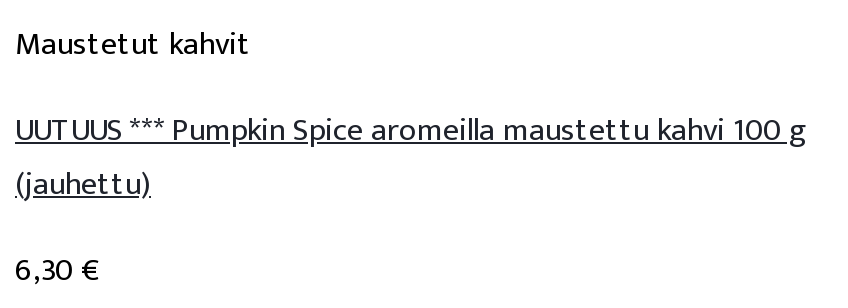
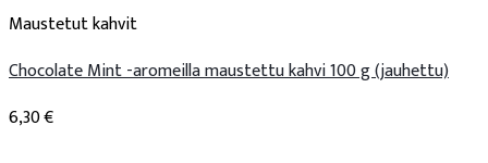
- UUTUUS *** Pumpkin Spice aromeilla maustettu kahvi 100 g
- (jauhettu)
+ Chocolate Mint -aromeilla maustettu kahvi 100 g (jauhettu)
